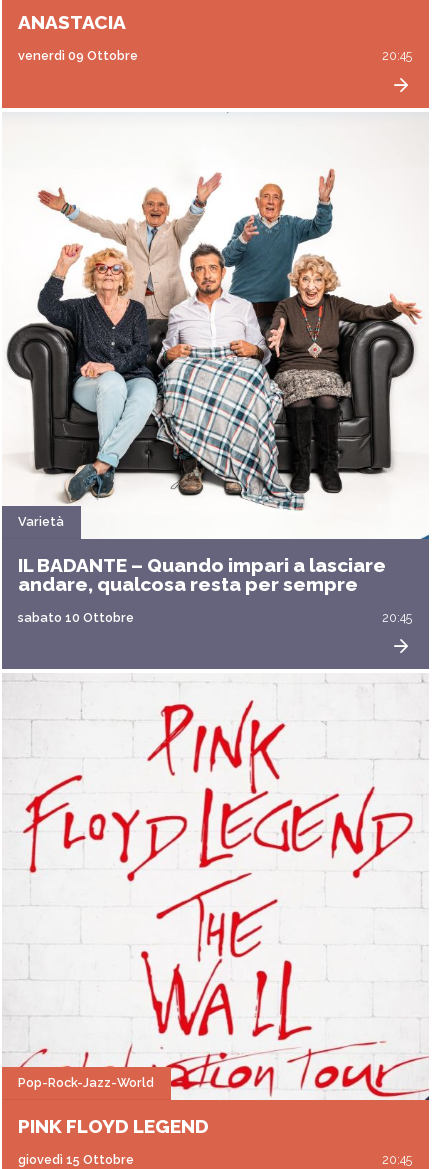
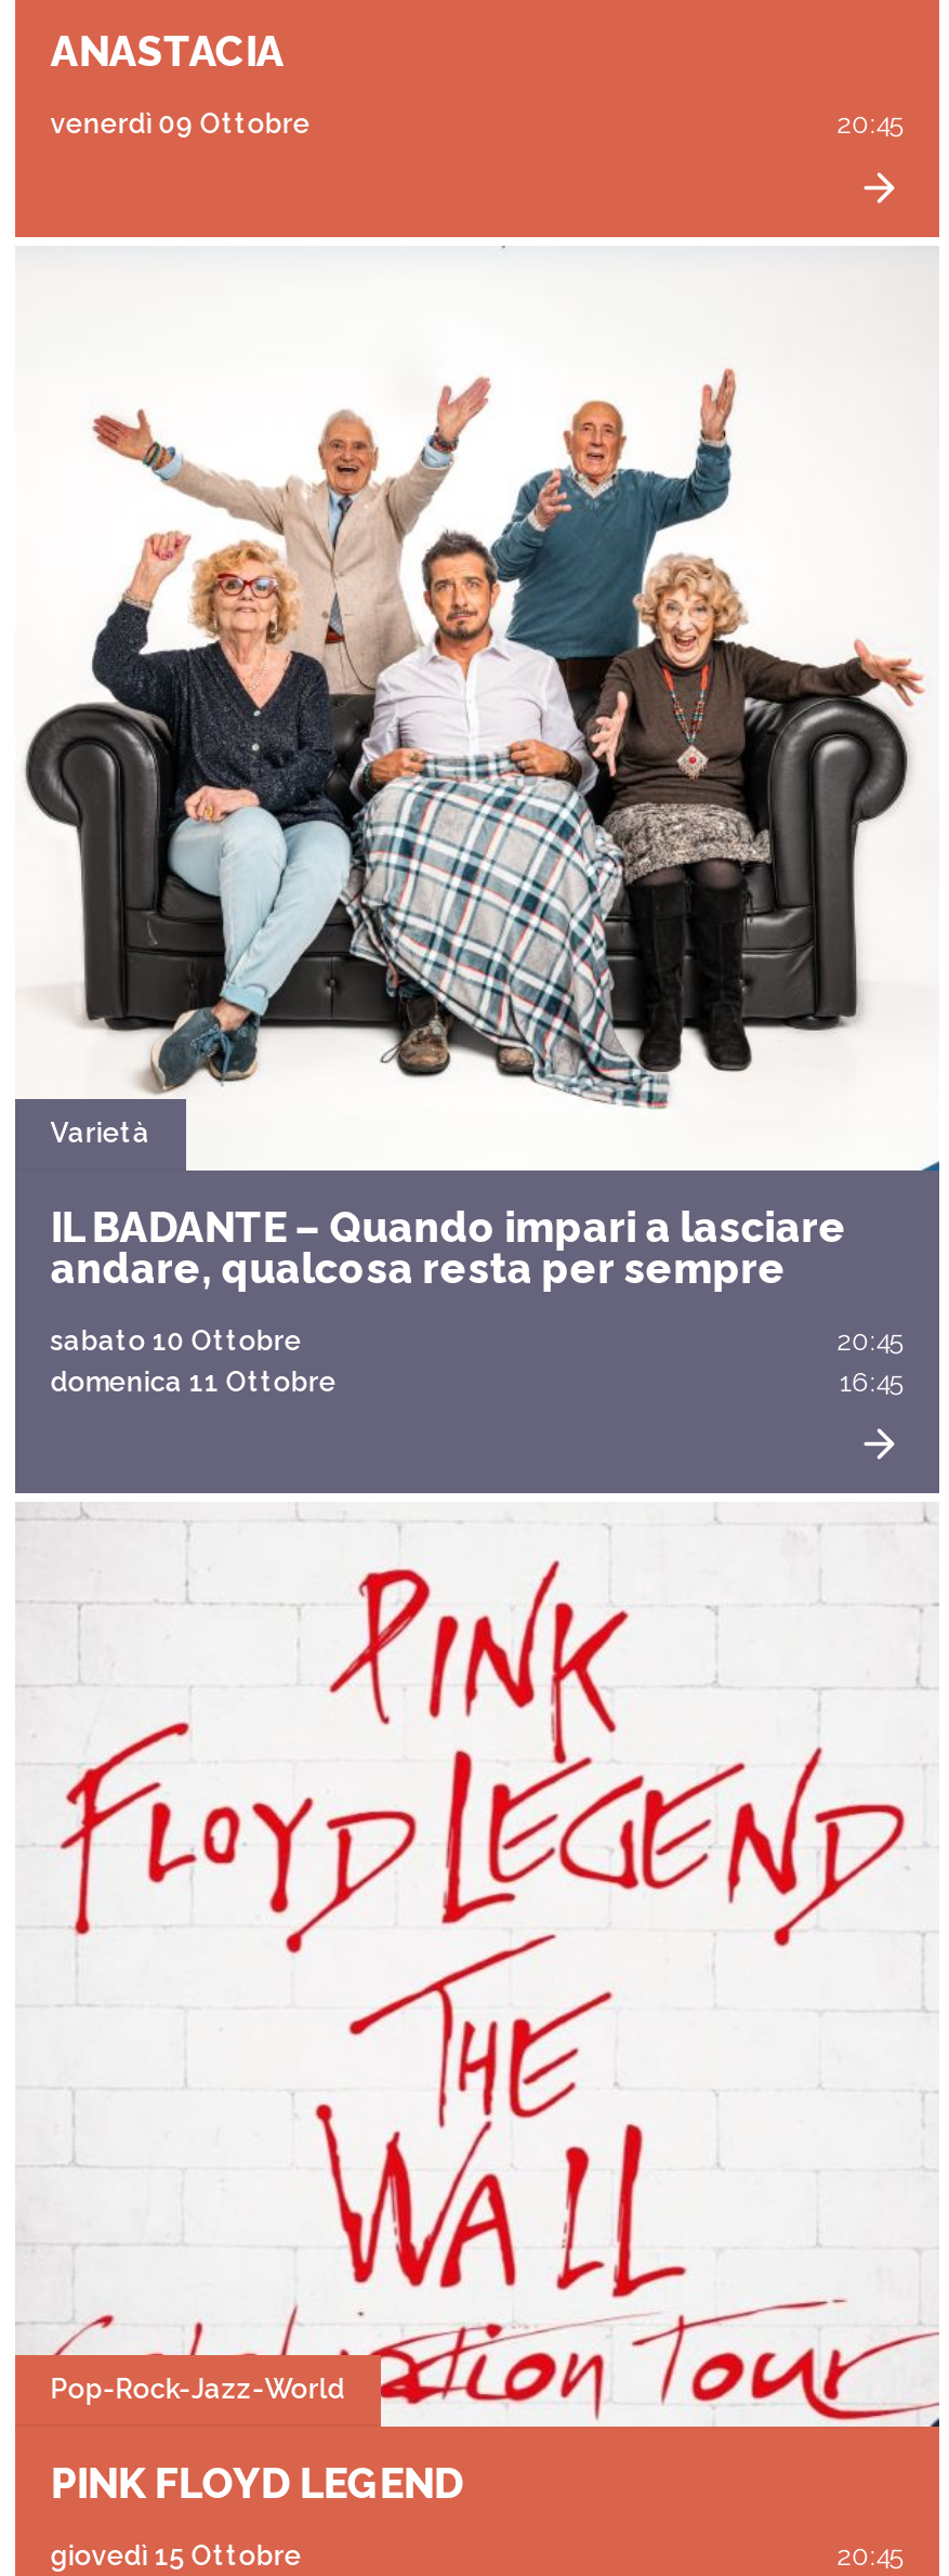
+ domenica 11 Ottobre
+ 16:45
